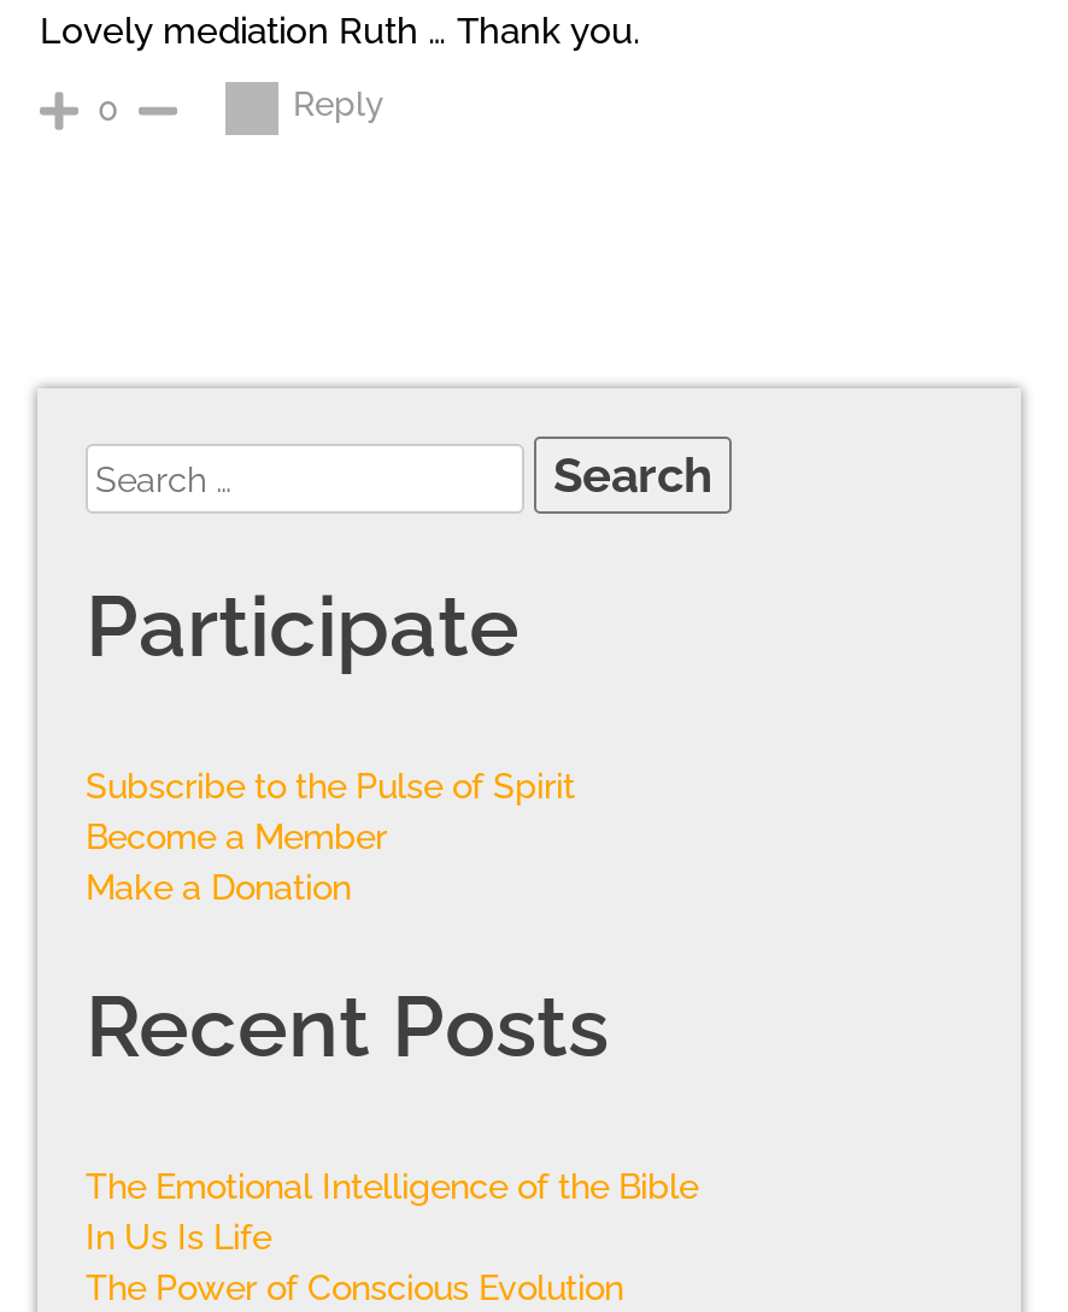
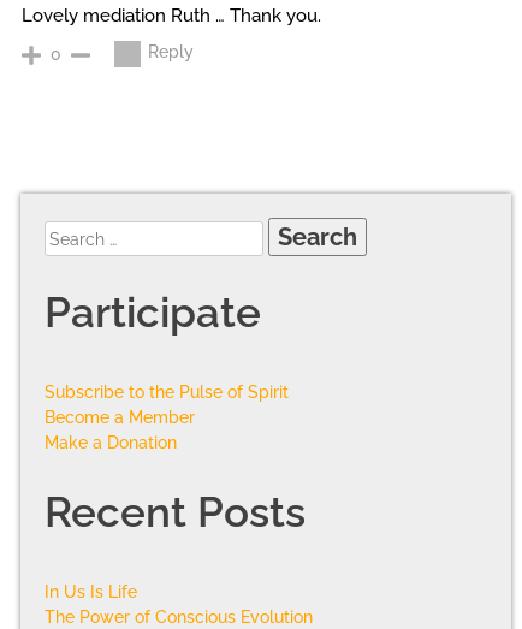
- The Emotional Intelligence of the Bible
